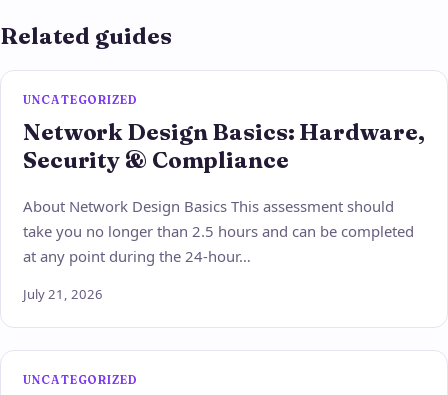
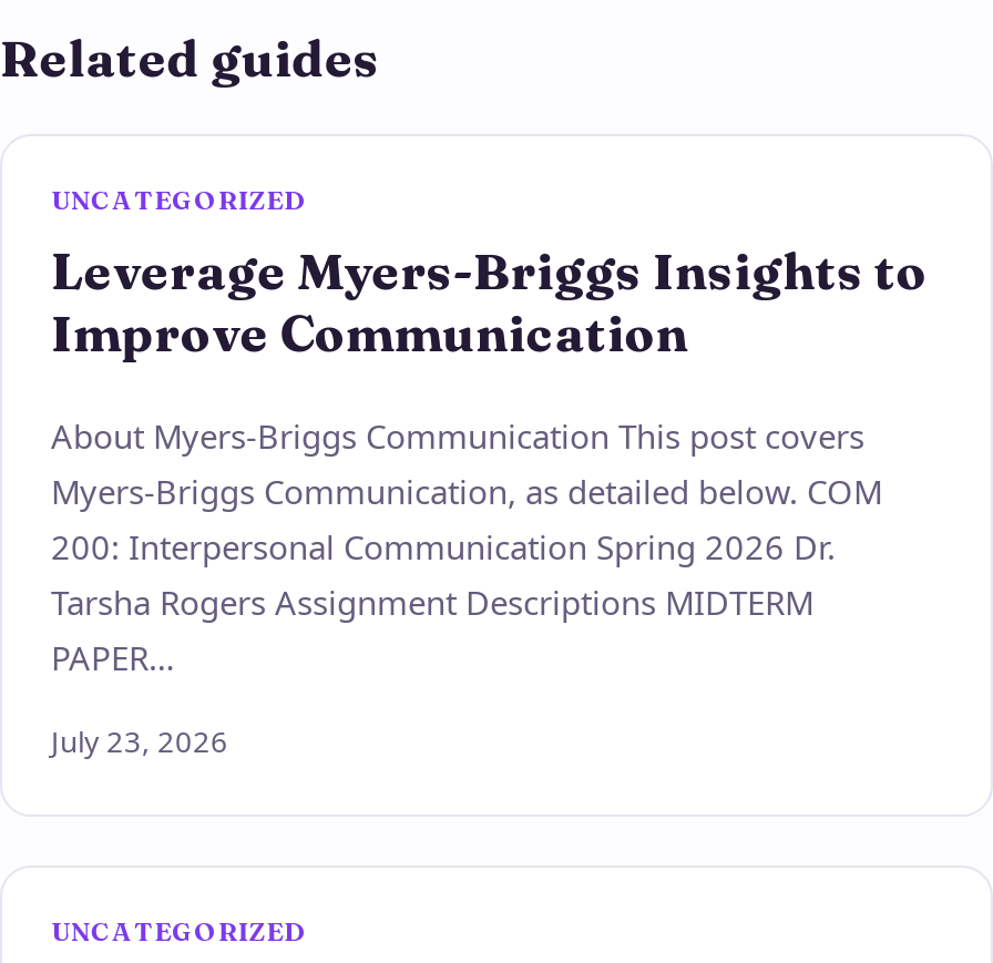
- Network Design Basics: Hardware,
- Security & Compliance
+ Leverage Myers-Briggs Insights to
+ Improve Communication

- About Network Design Basics This assessment should
- take you no longer than 2.5 hours and can be completed
- at any point during the 24-hour…
+ About Myers-Briggs Communication This post covers
+ Myers-Briggs Communication, as detailed below. COM
+ 200: Interpersonal Communication Spring 2026 Dr.
+ Tarsha Rogers Assignment Descriptions MIDTERM
+ PAPER…

- July 21, 2026
+ July 23, 2026
